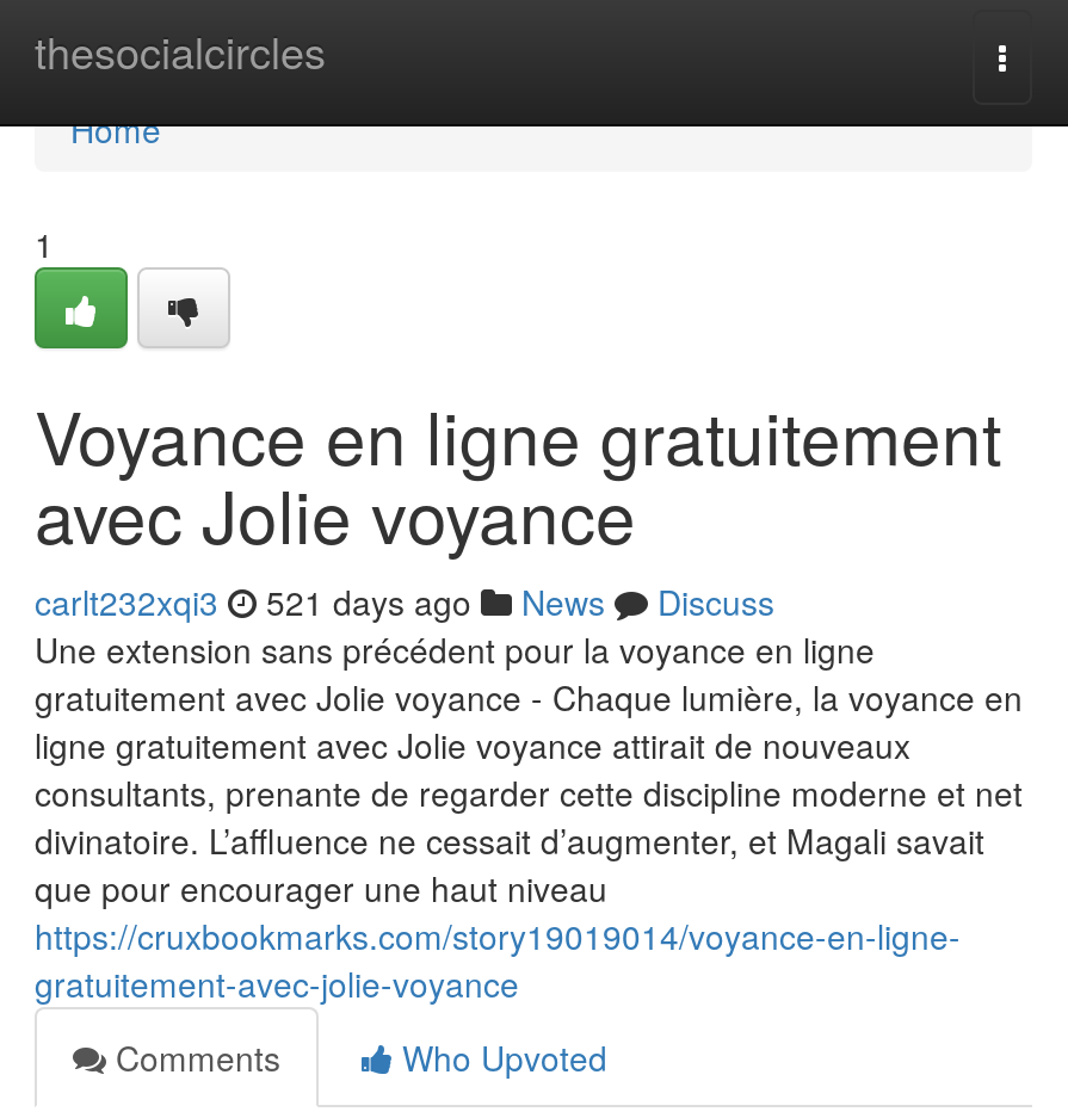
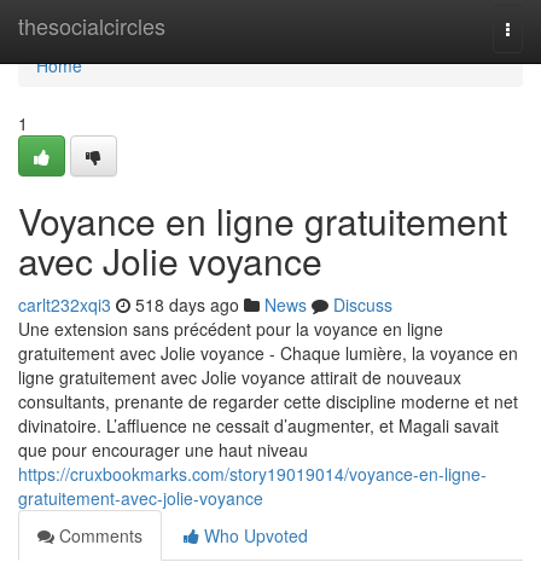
- carlt232xqi3 521 days ago News Discuss
+ carlt232xqi3 518 days ago News Discuss
